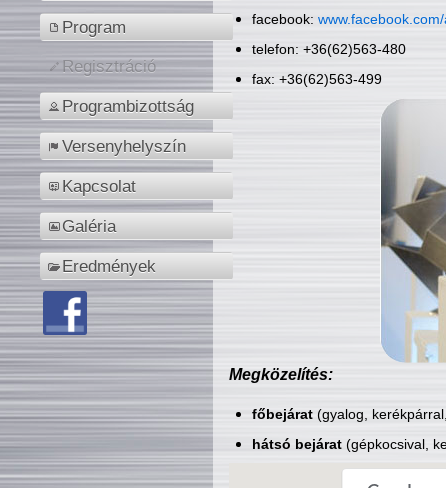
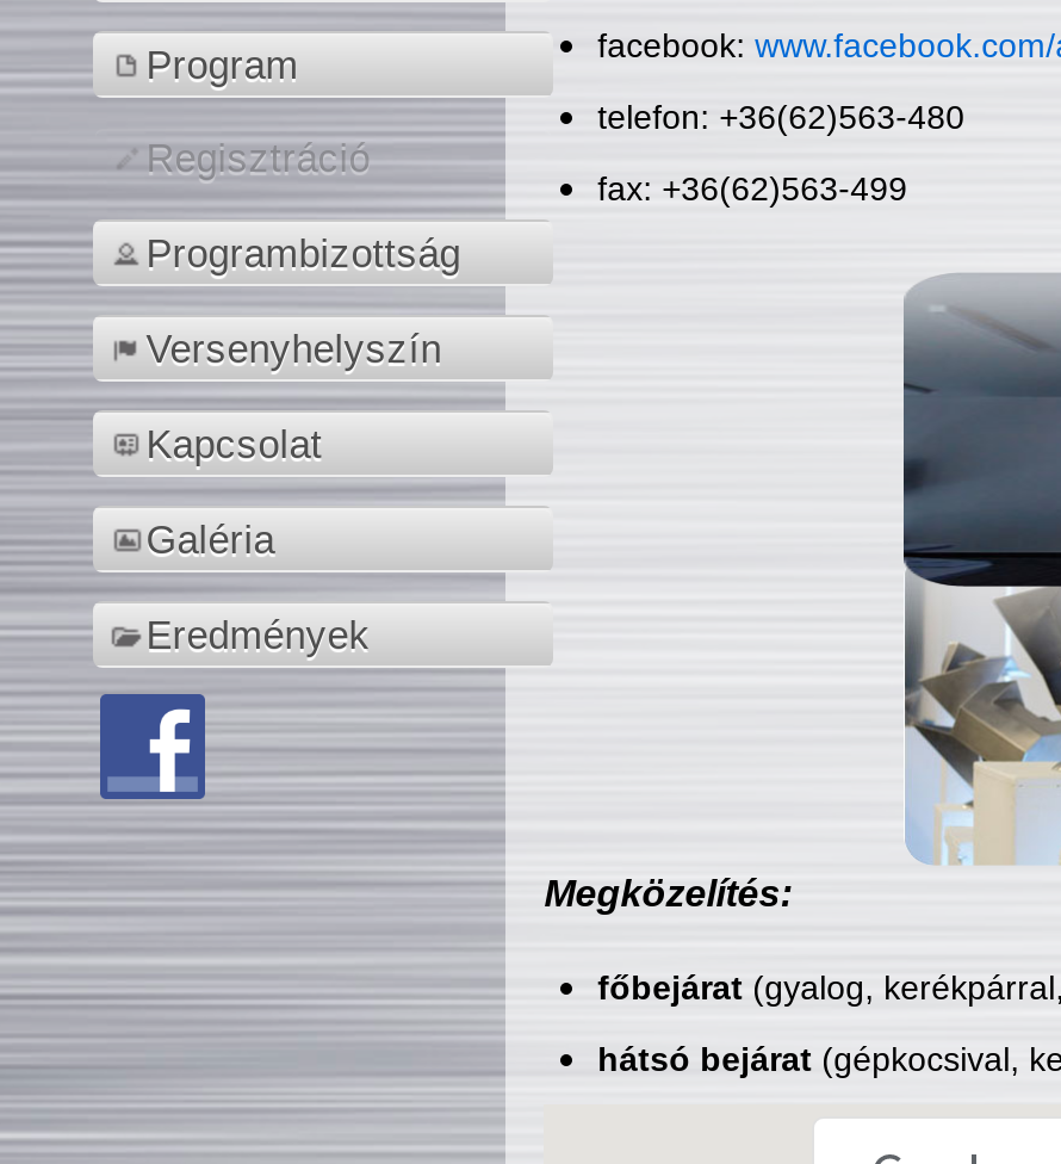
- [image]
+ [image]
